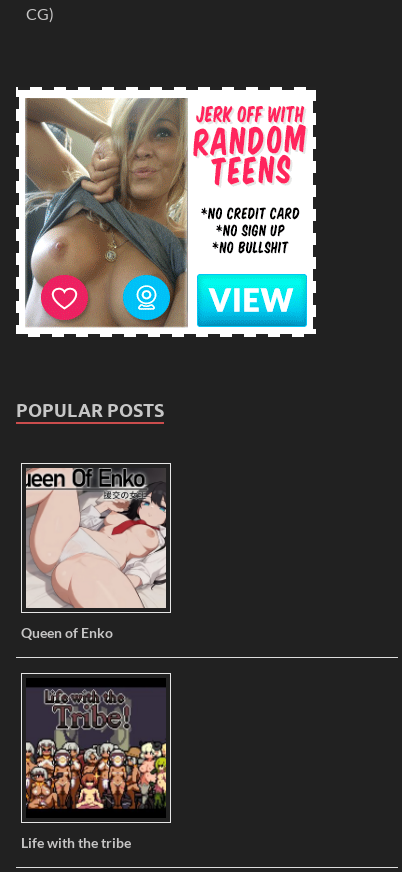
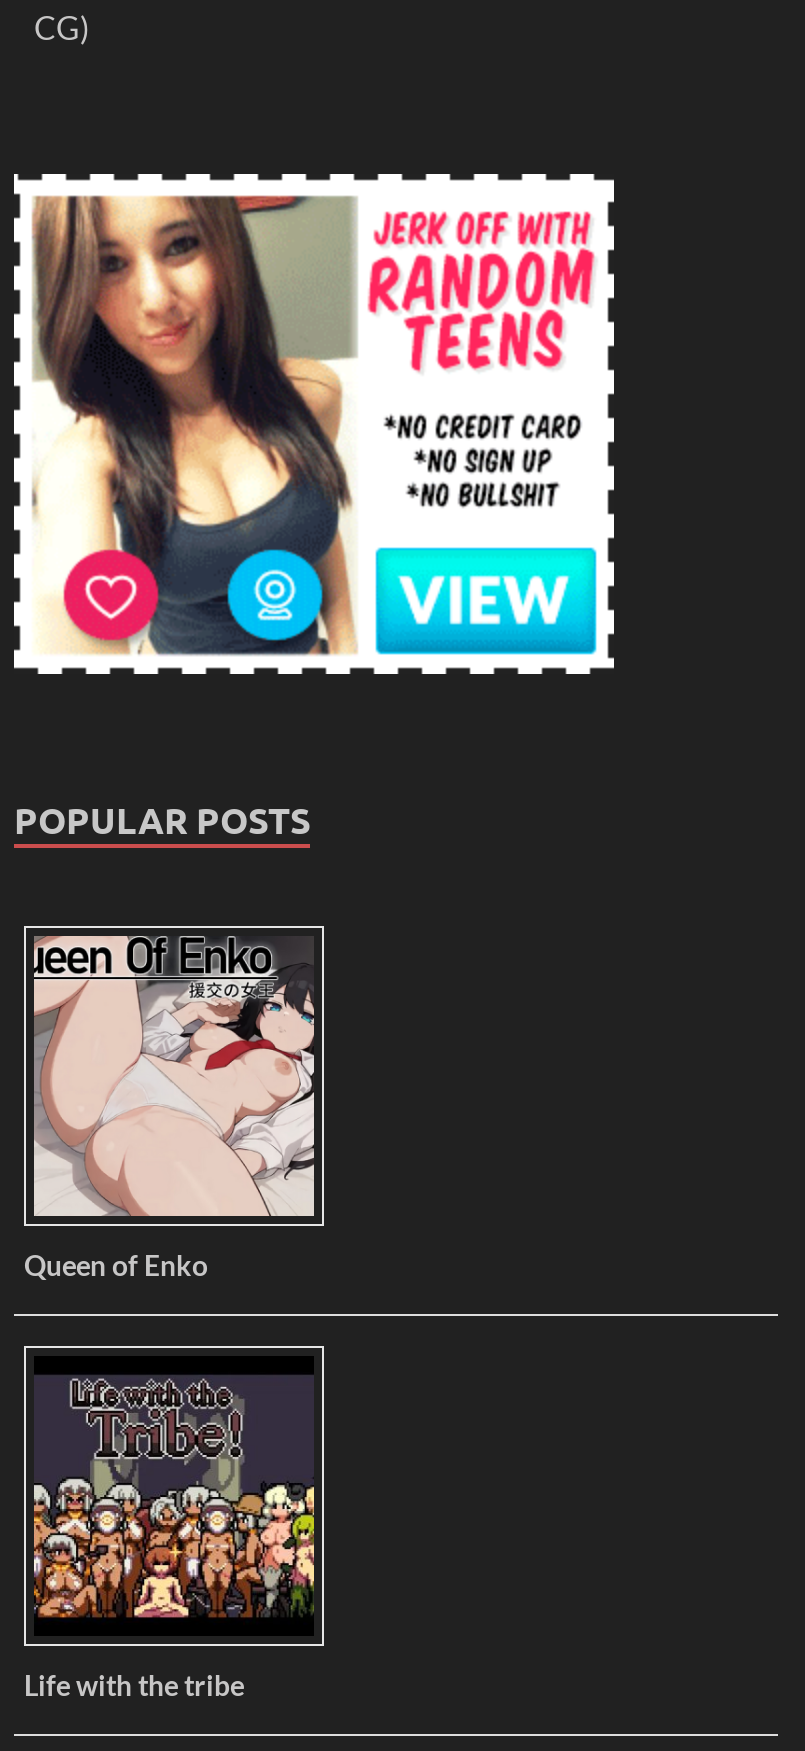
- [image]
+ [image]
